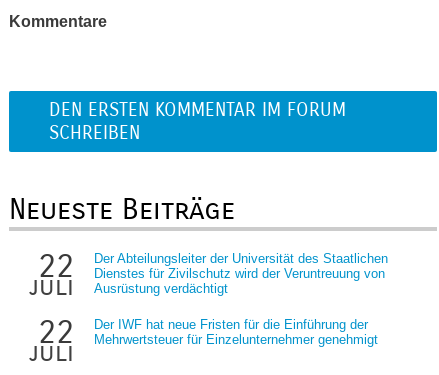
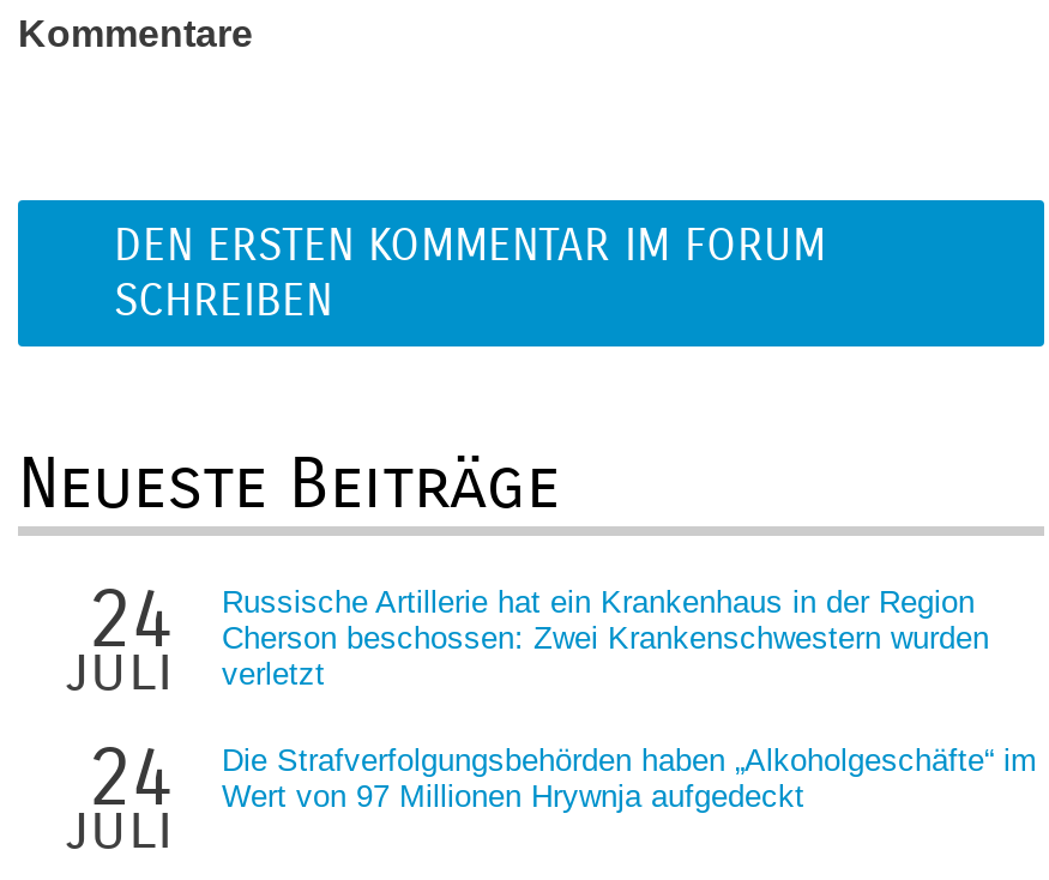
- 22
+ 24

- Der Abteilungsleiter der Universität des Staatlichen
- Dienstes für Zivilschutz wird der Veruntreuung von
- Ausrüstung verdächtigt
- 22
+ Russische Artillerie hat ein Krankenhaus in der Region
+ Cherson beschossen: Zwei Krankenschwestern wurden
+ verletzt
+ 24

- Der IWF hat neue Fristen für die Einführung der
- Mehrwertsteuer für Einzelunternehmer genehmigt
+ Die Strafverfolgungsbehörden haben „Alkoholgeschäfte“ im
+ Wert von 97 Millionen Hrywnja aufgedeckt
